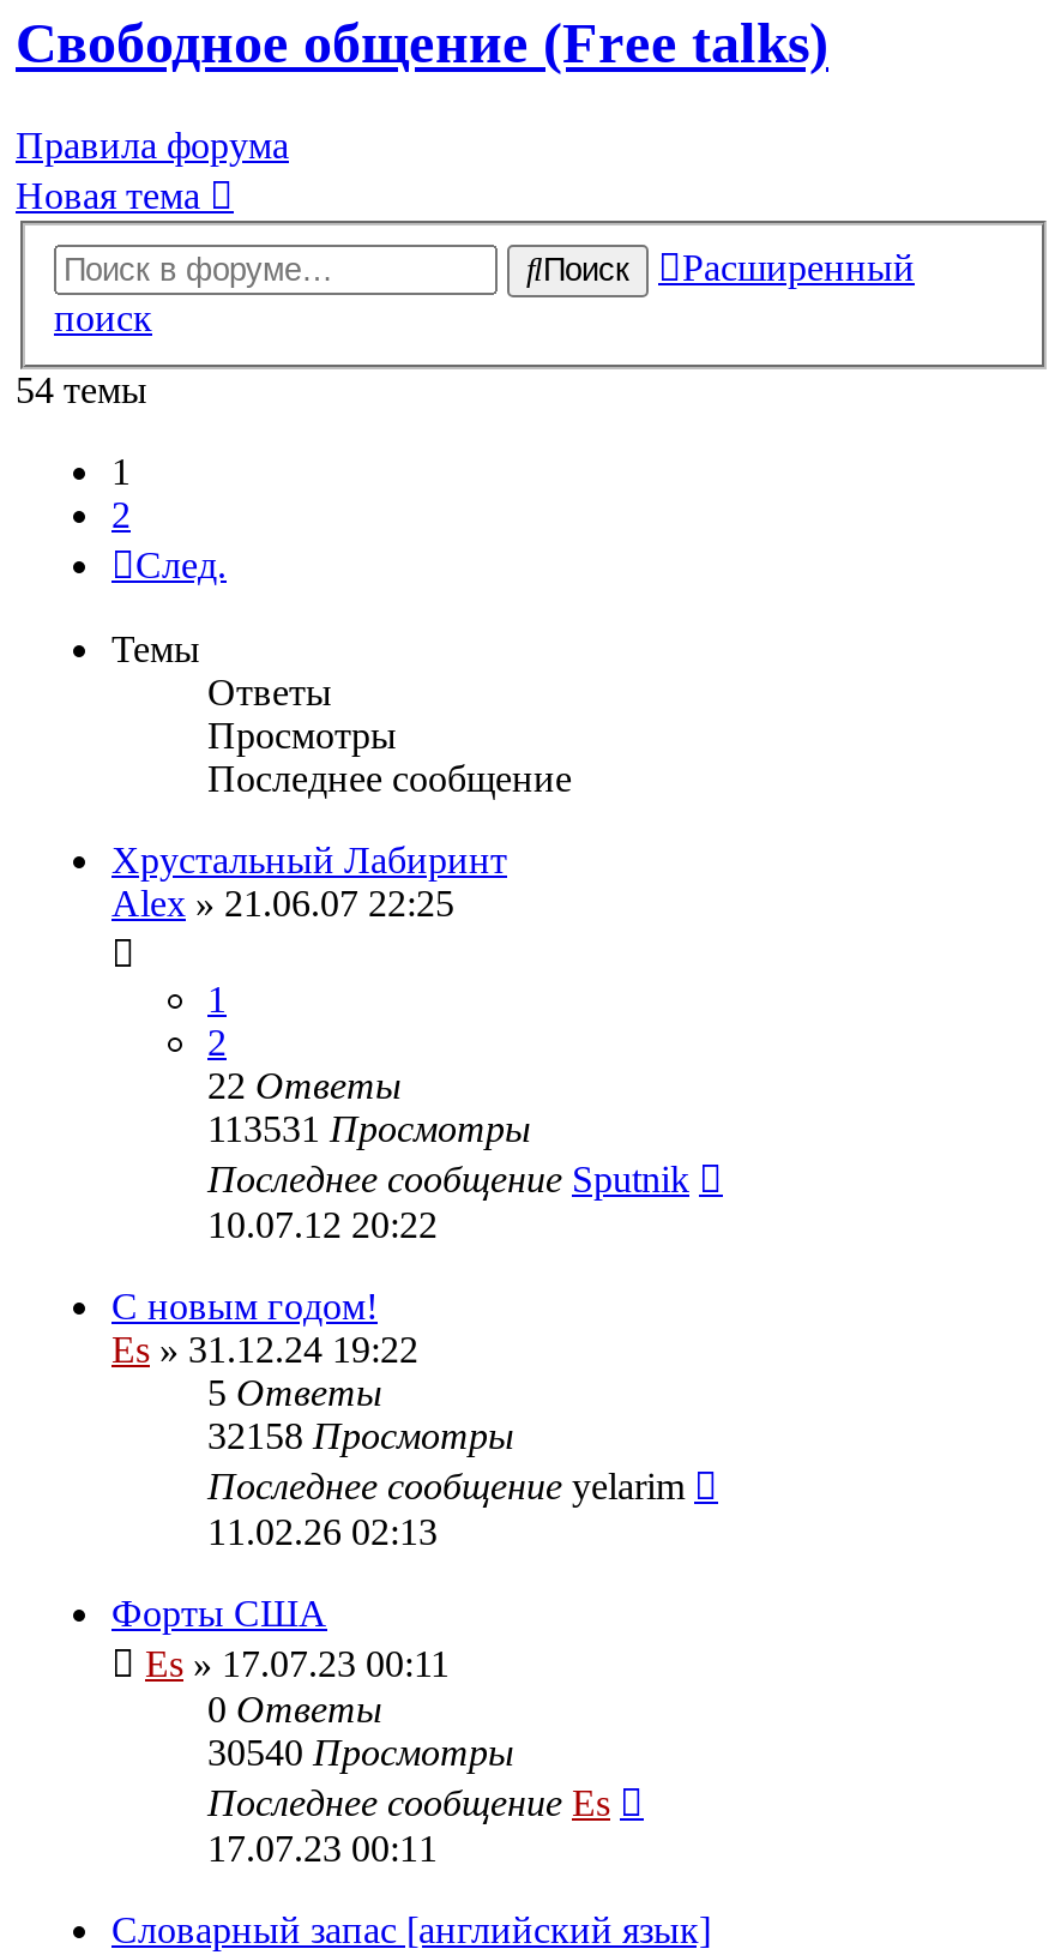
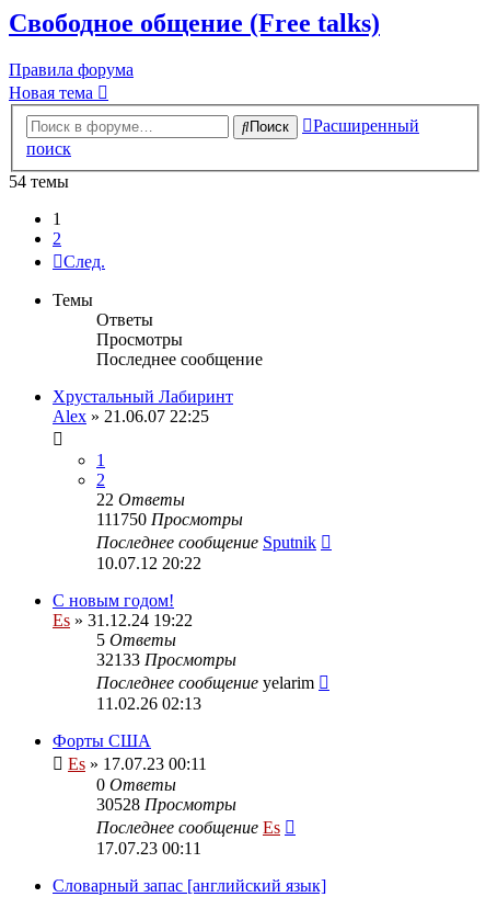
- 113531 Просмотры
+ 111750 Просмотры

- 32158 Просмотры
+ 32133 Просмотры

- 30540 Просмотры
+ 30528 Просмотры
